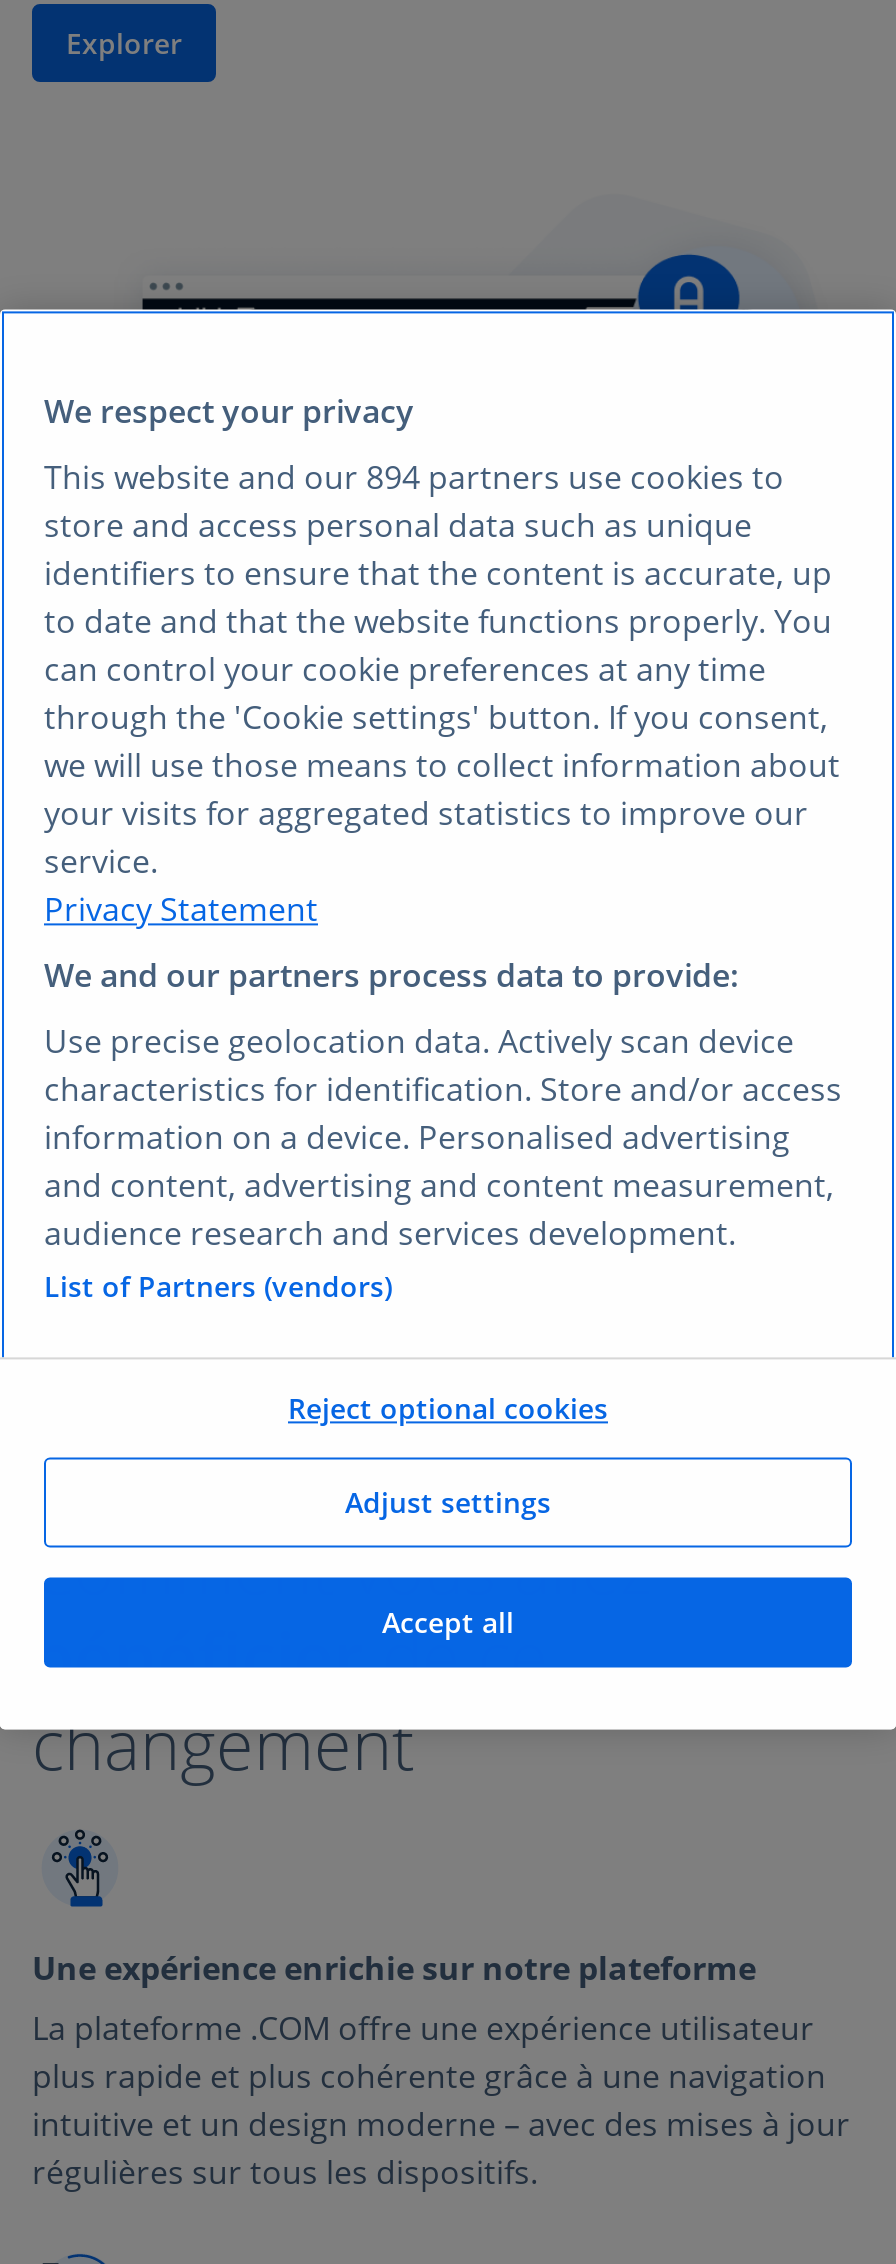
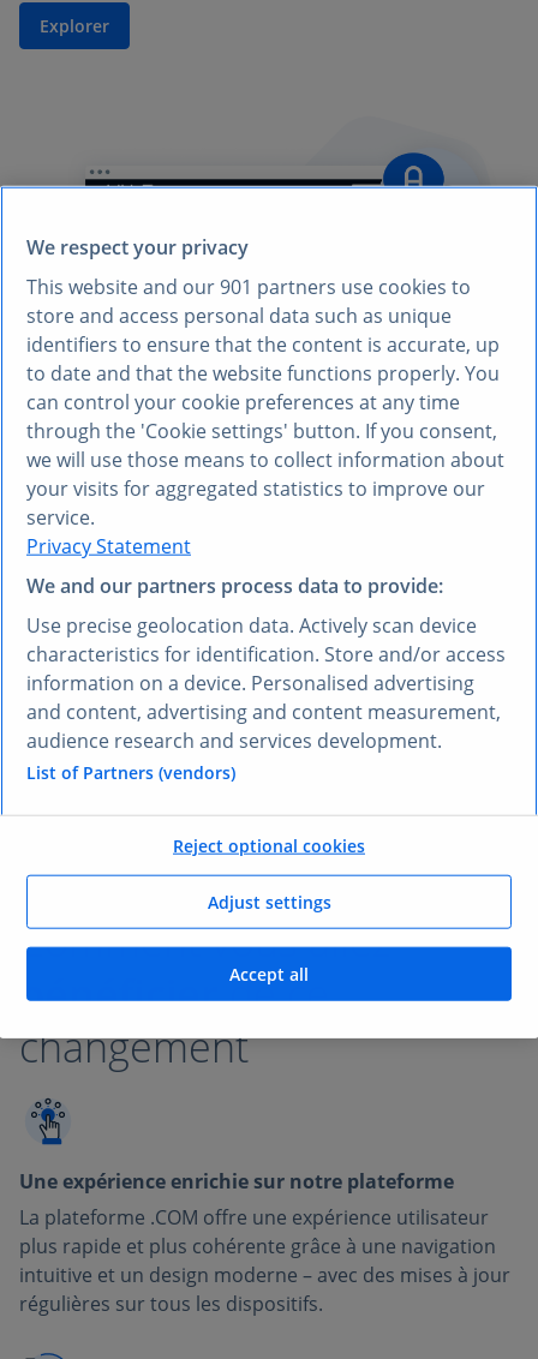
- This website and our 894 partners use cookies to
+ This website and our 901 partners use cookies to
